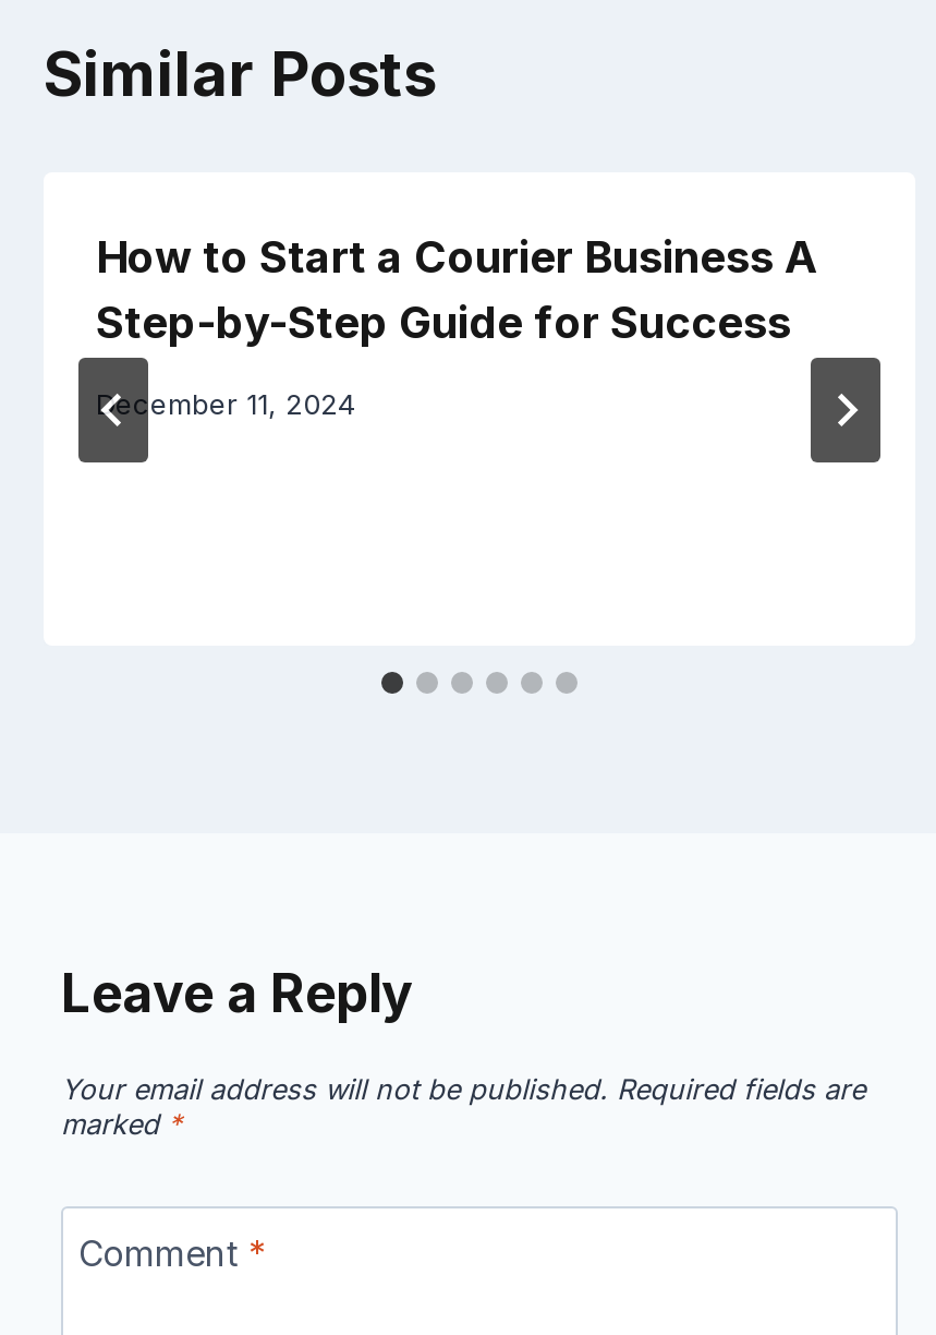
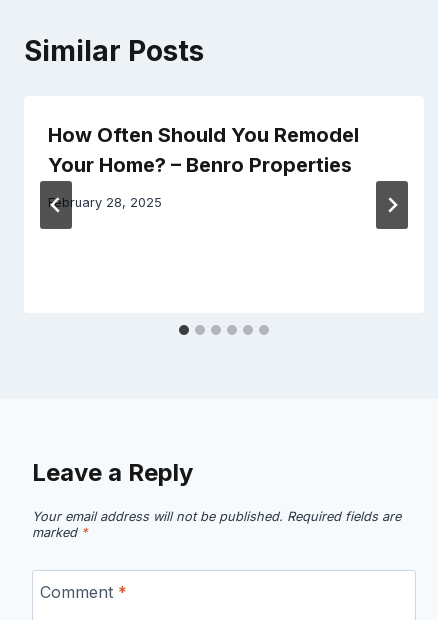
- How to Start a Courier Business A
- Step-by-Step Guide for Success
+ How Often Should You Remodel
+ Your Home? – Benro Properties

- December 11, 2024
+ February 28, 2025
